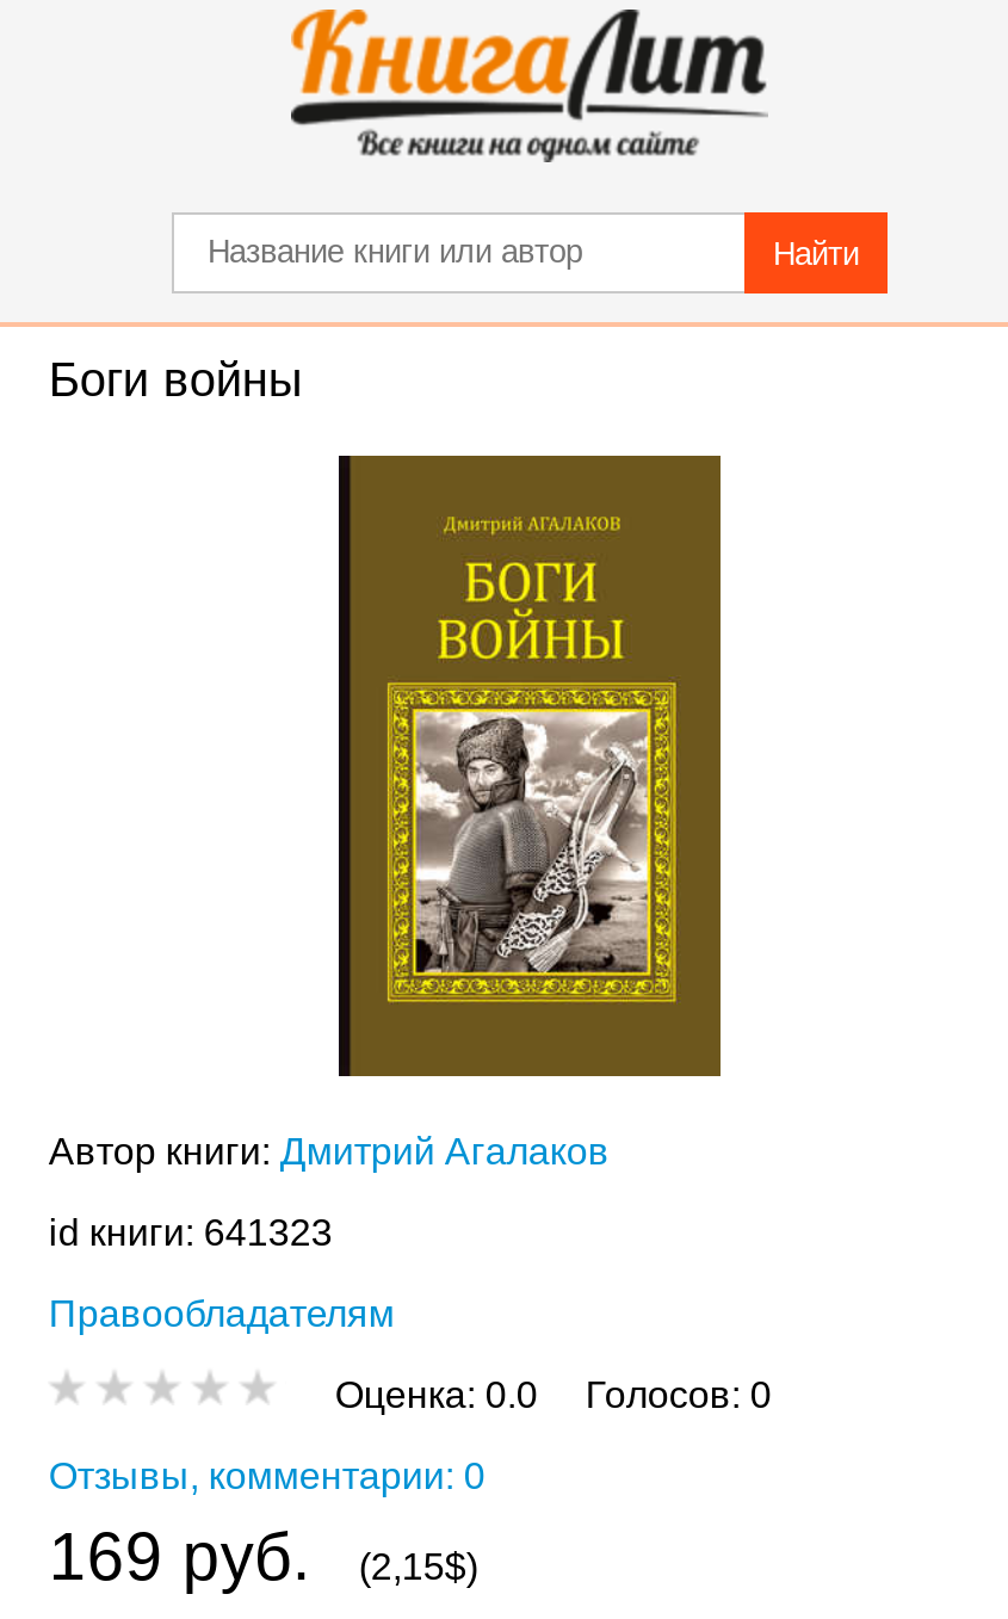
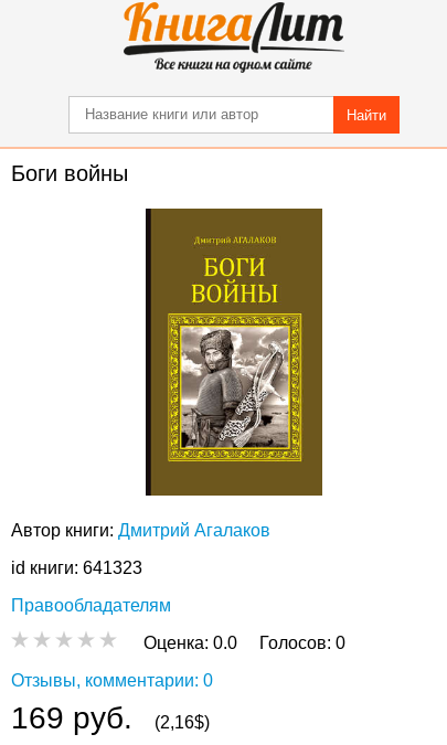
- 169 руб. (2,15$)
+ 169 руб. (2,16$)
